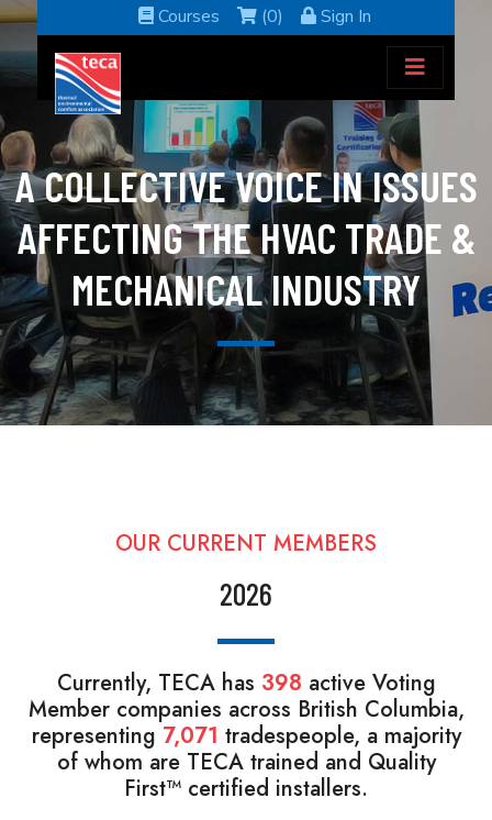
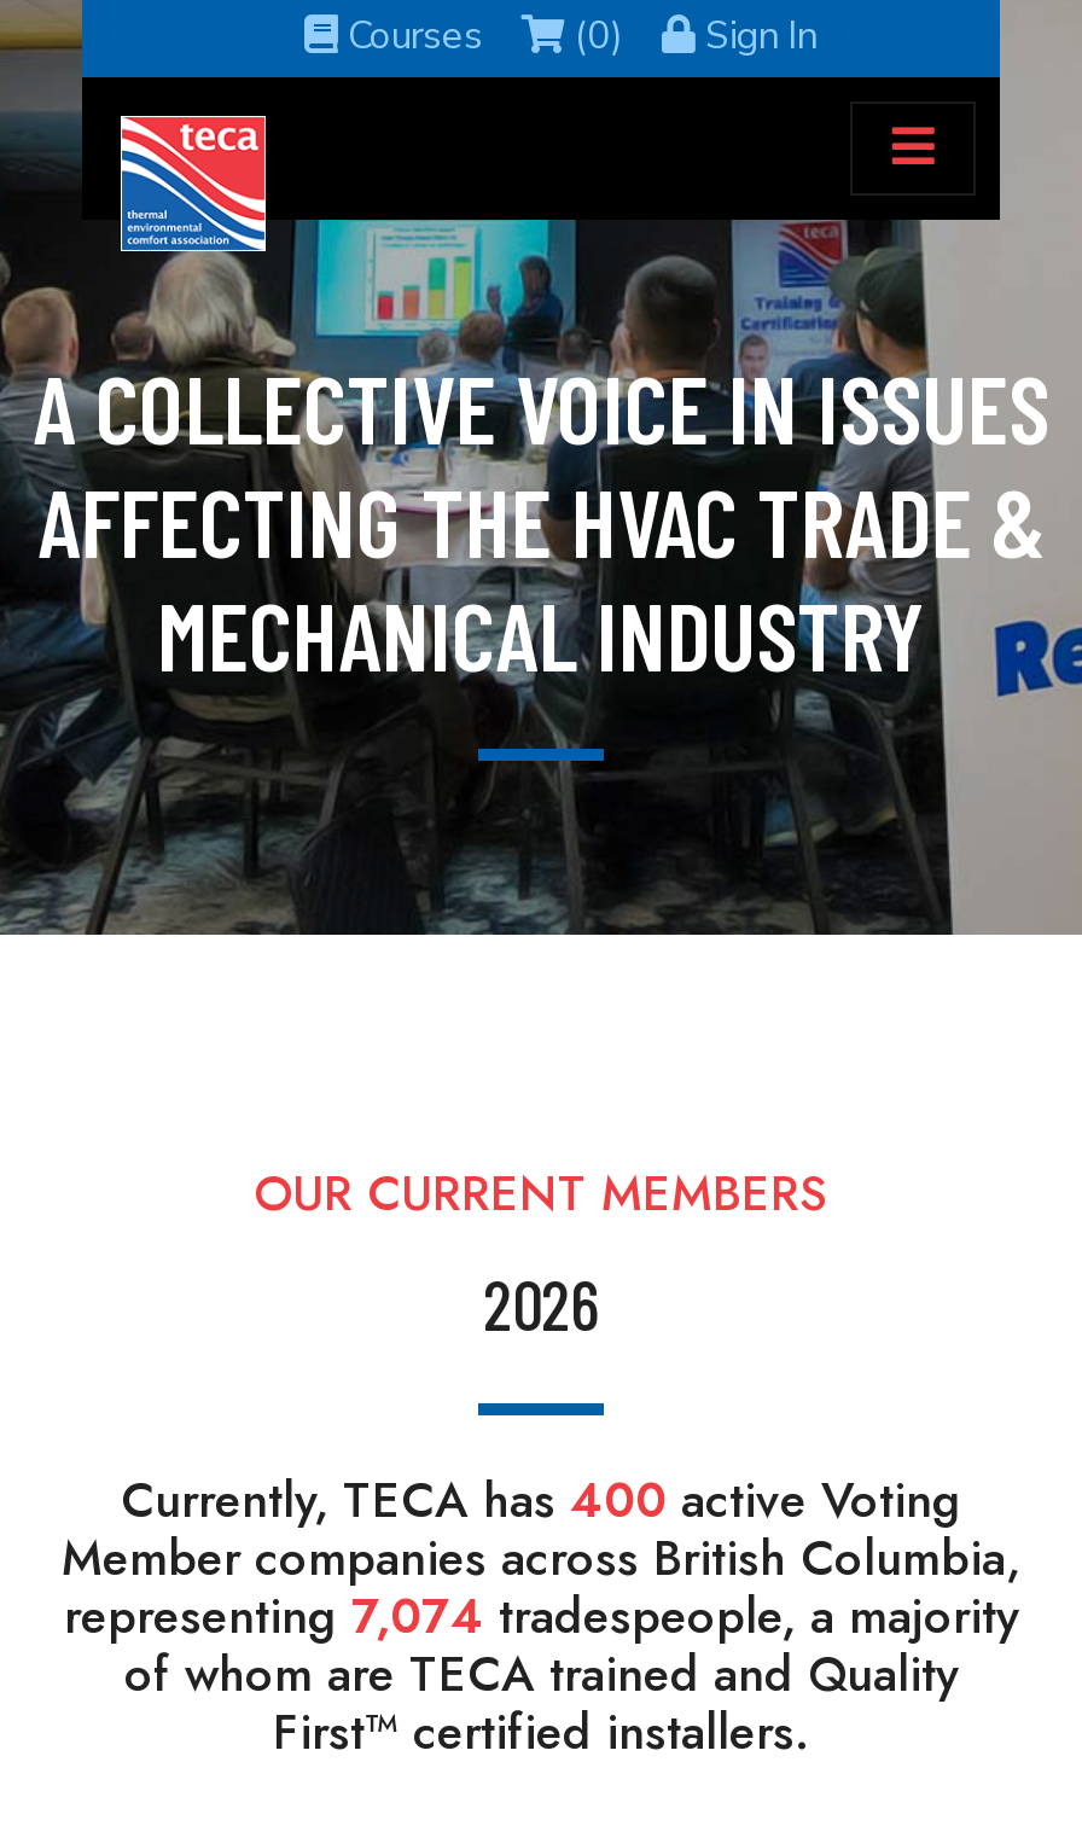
- Currently, TECA has 398 active Voting
+ Currently, TECA has 400 active Voting

- representing 7,071 tradespeople, a majority
+ representing 7,074 tradespeople, a majority
